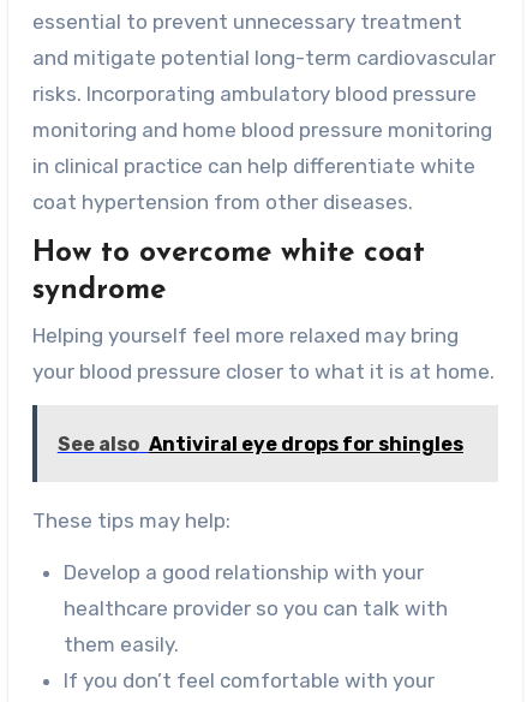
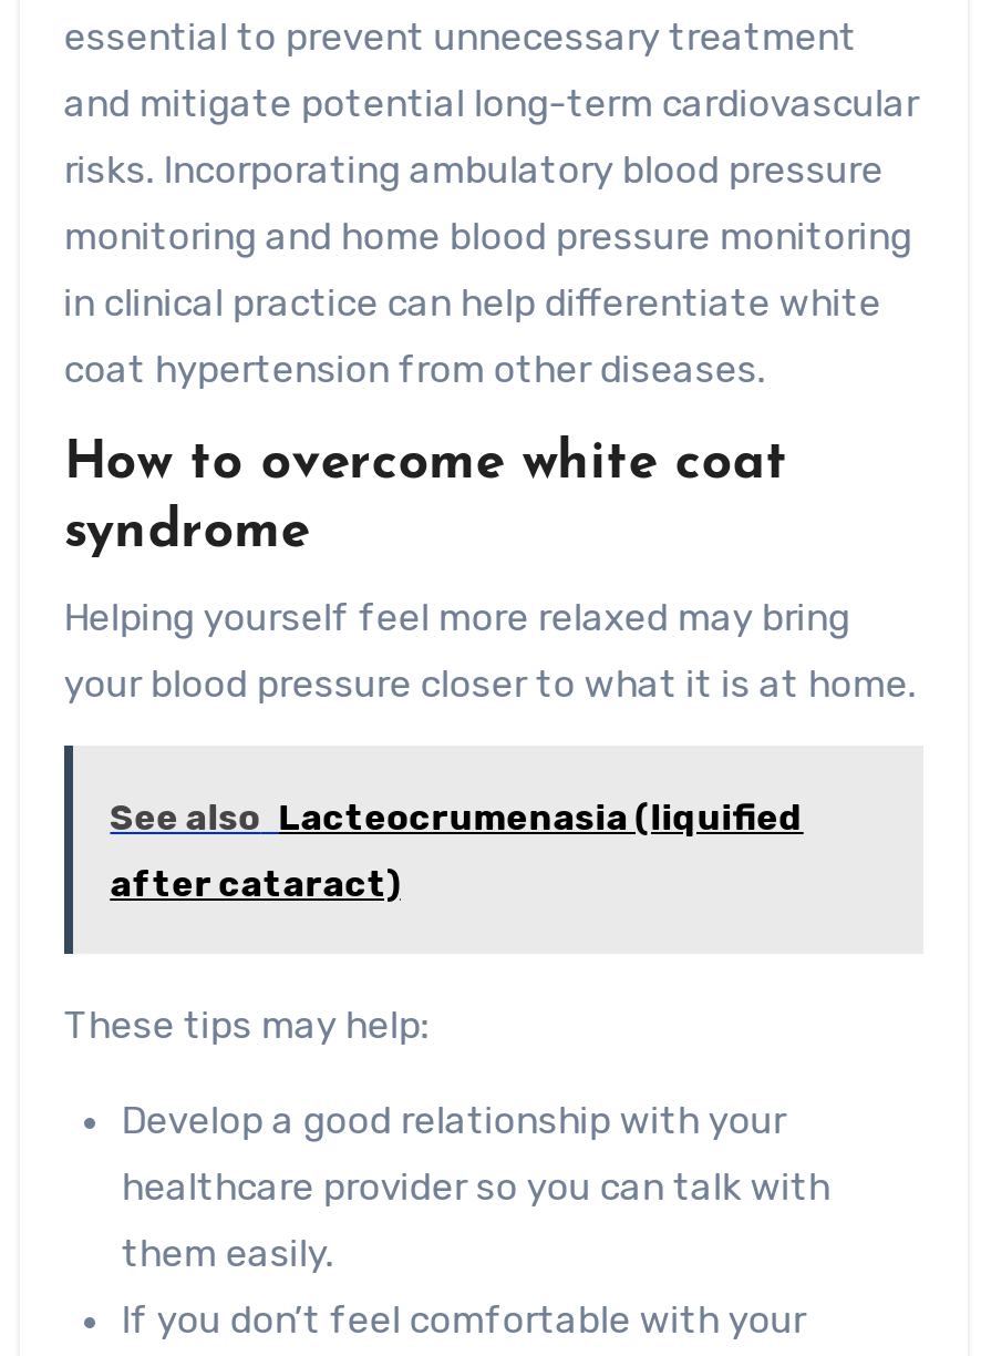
- See also Antiviral eye drops for shingles
+ See also Lacteocrumenasia (liquified
+ after cataract)
